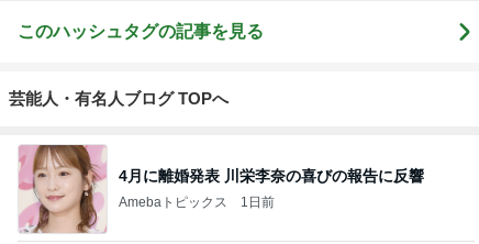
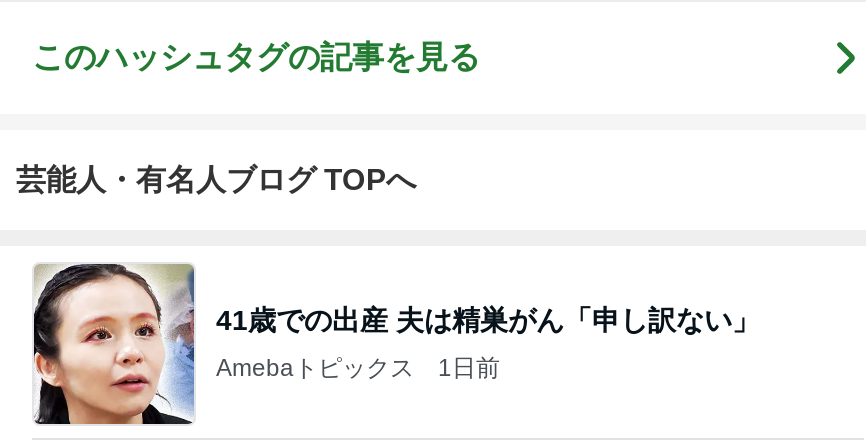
- [image]
- 4月に離婚発表 川栄李奈の喜びの報告に反響
+ [image]
+ 41歳での出産 夫は精巣がん「申し訳ない」
